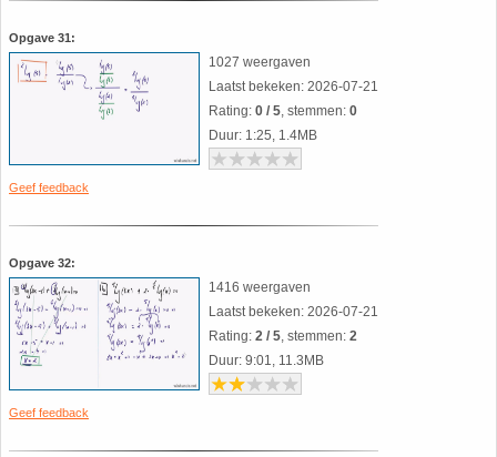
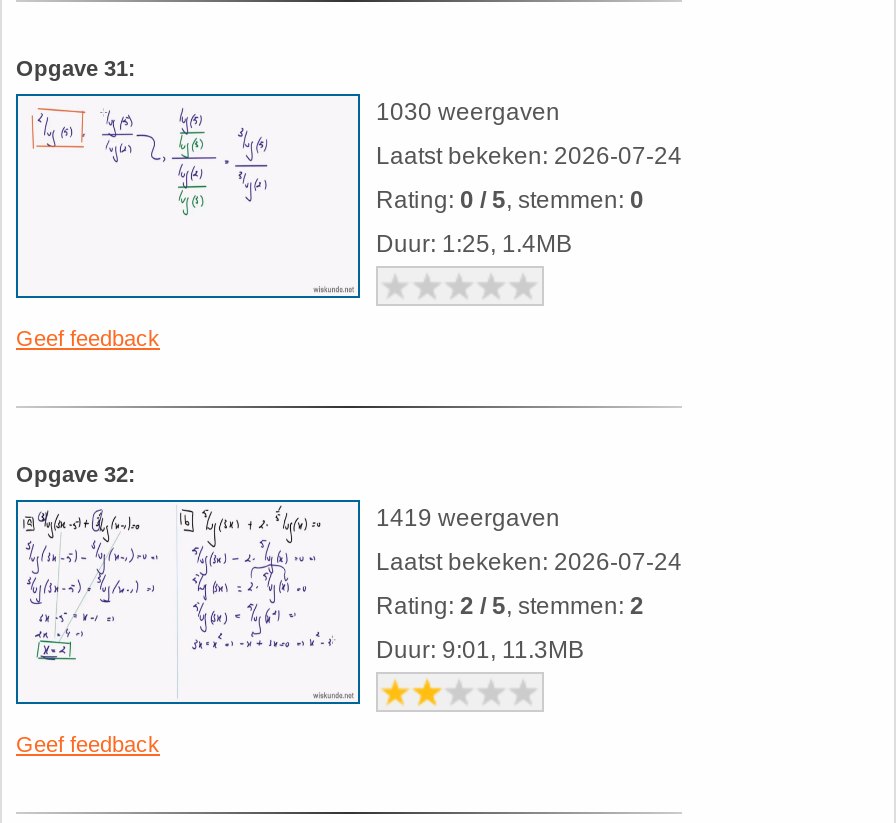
- 1027 weergaven
+ 1030 weergaven

- Laatst bekeken: 2026-07-21
+ Laatst bekeken: 2026-07-24

- 1416 weergaven
+ 1419 weergaven

- Laatst bekeken: 2026-07-21
+ Laatst bekeken: 2026-07-24
